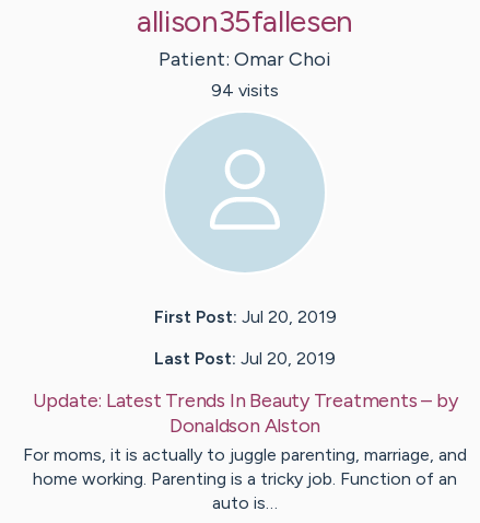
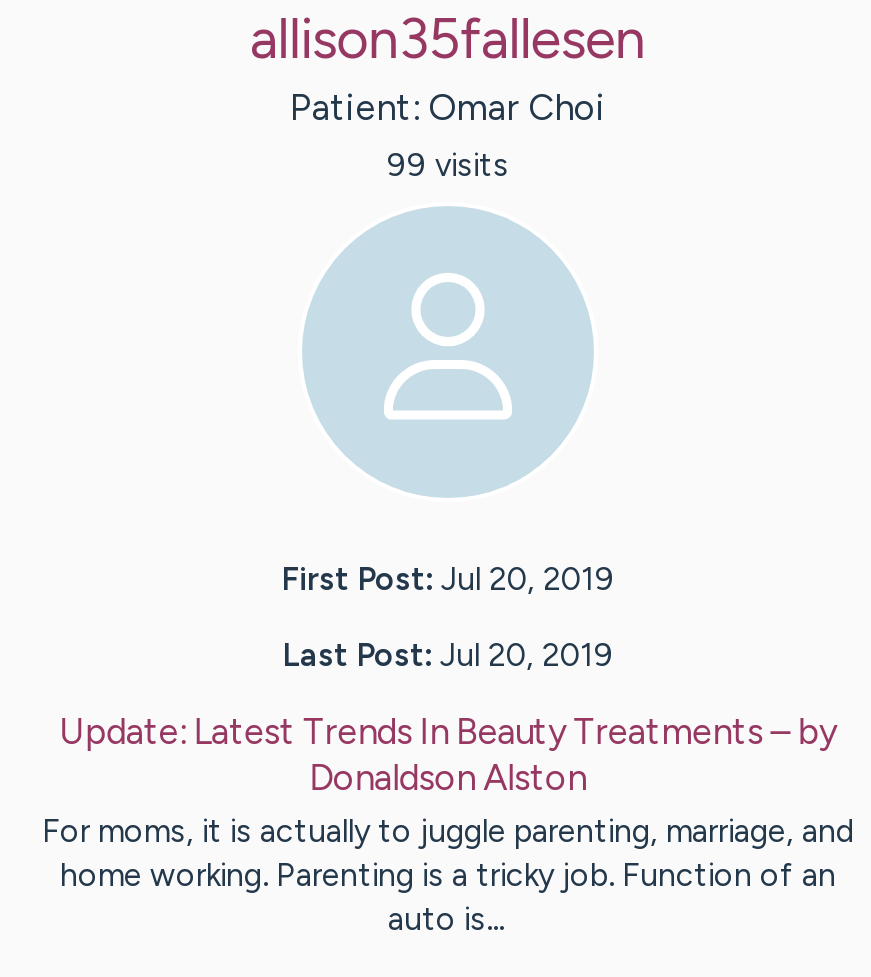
- 94 visits
+ 99 visits
